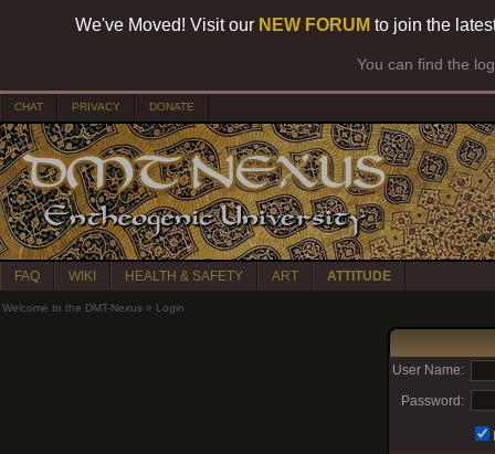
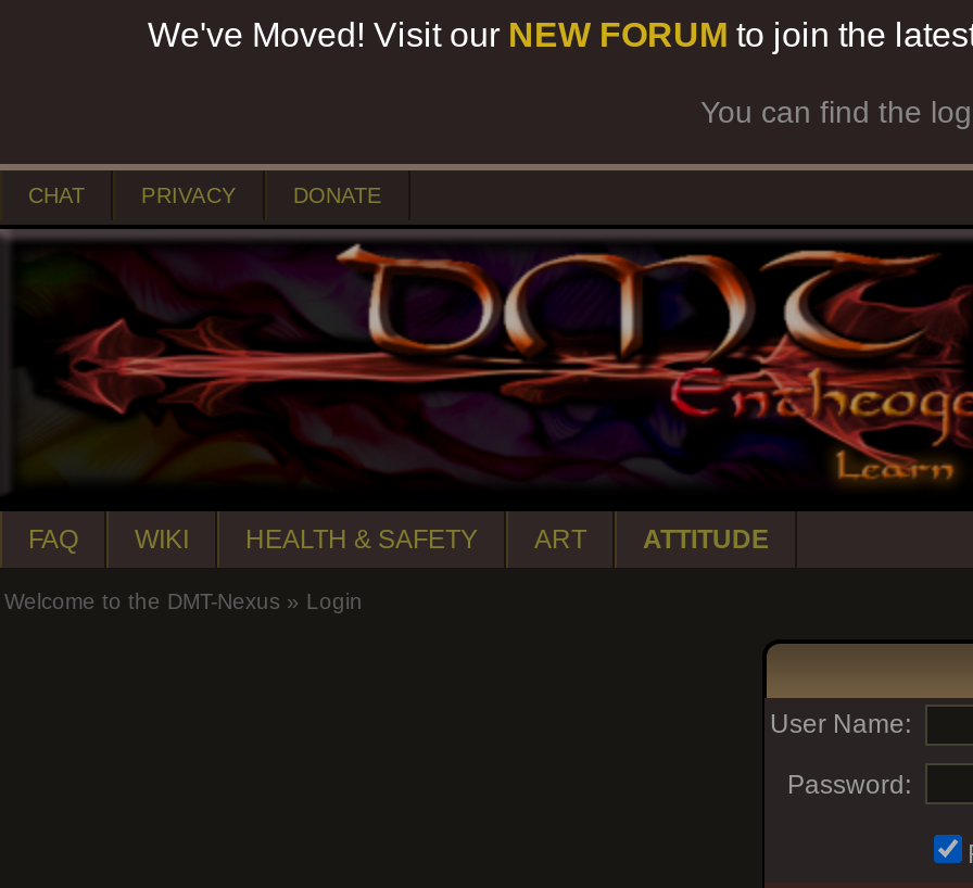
- [image]
+ [image]
